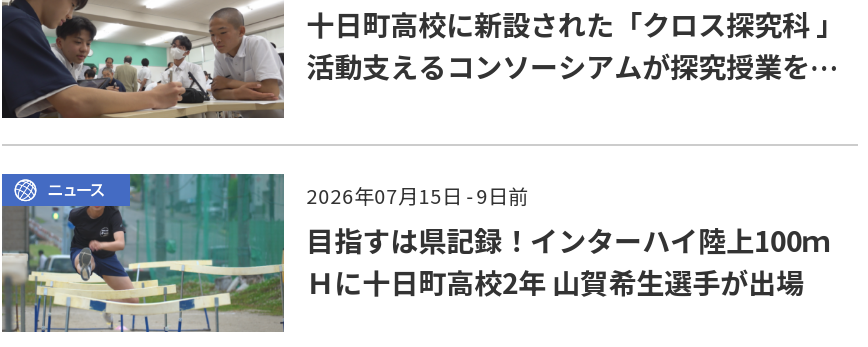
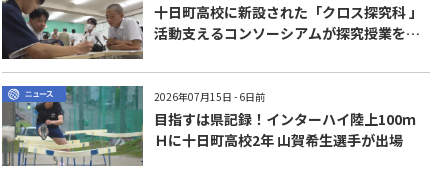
- 2026年07月15日- 9日前
+ 2026年07月15日- 6日前
